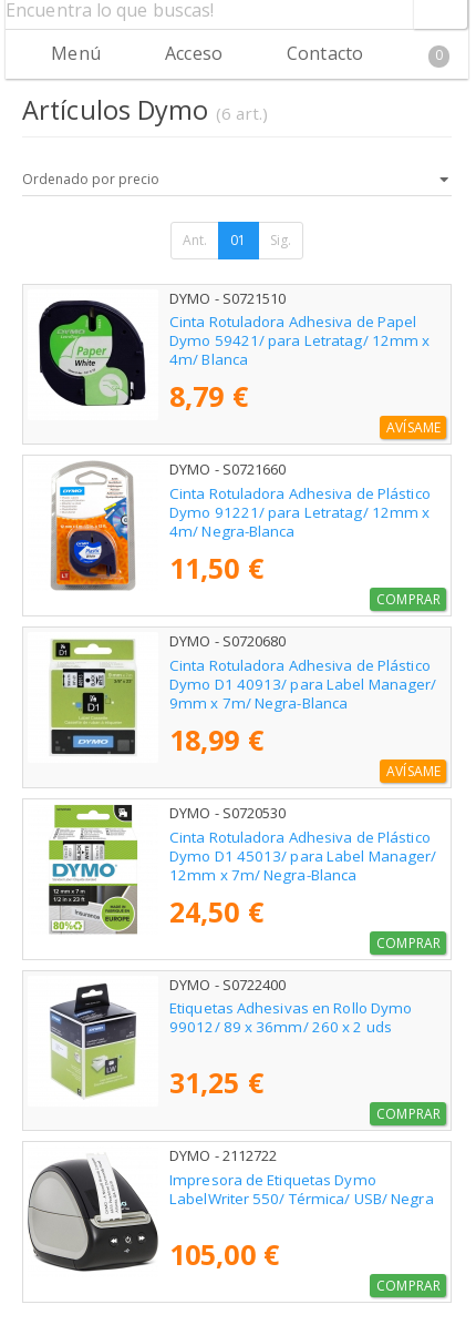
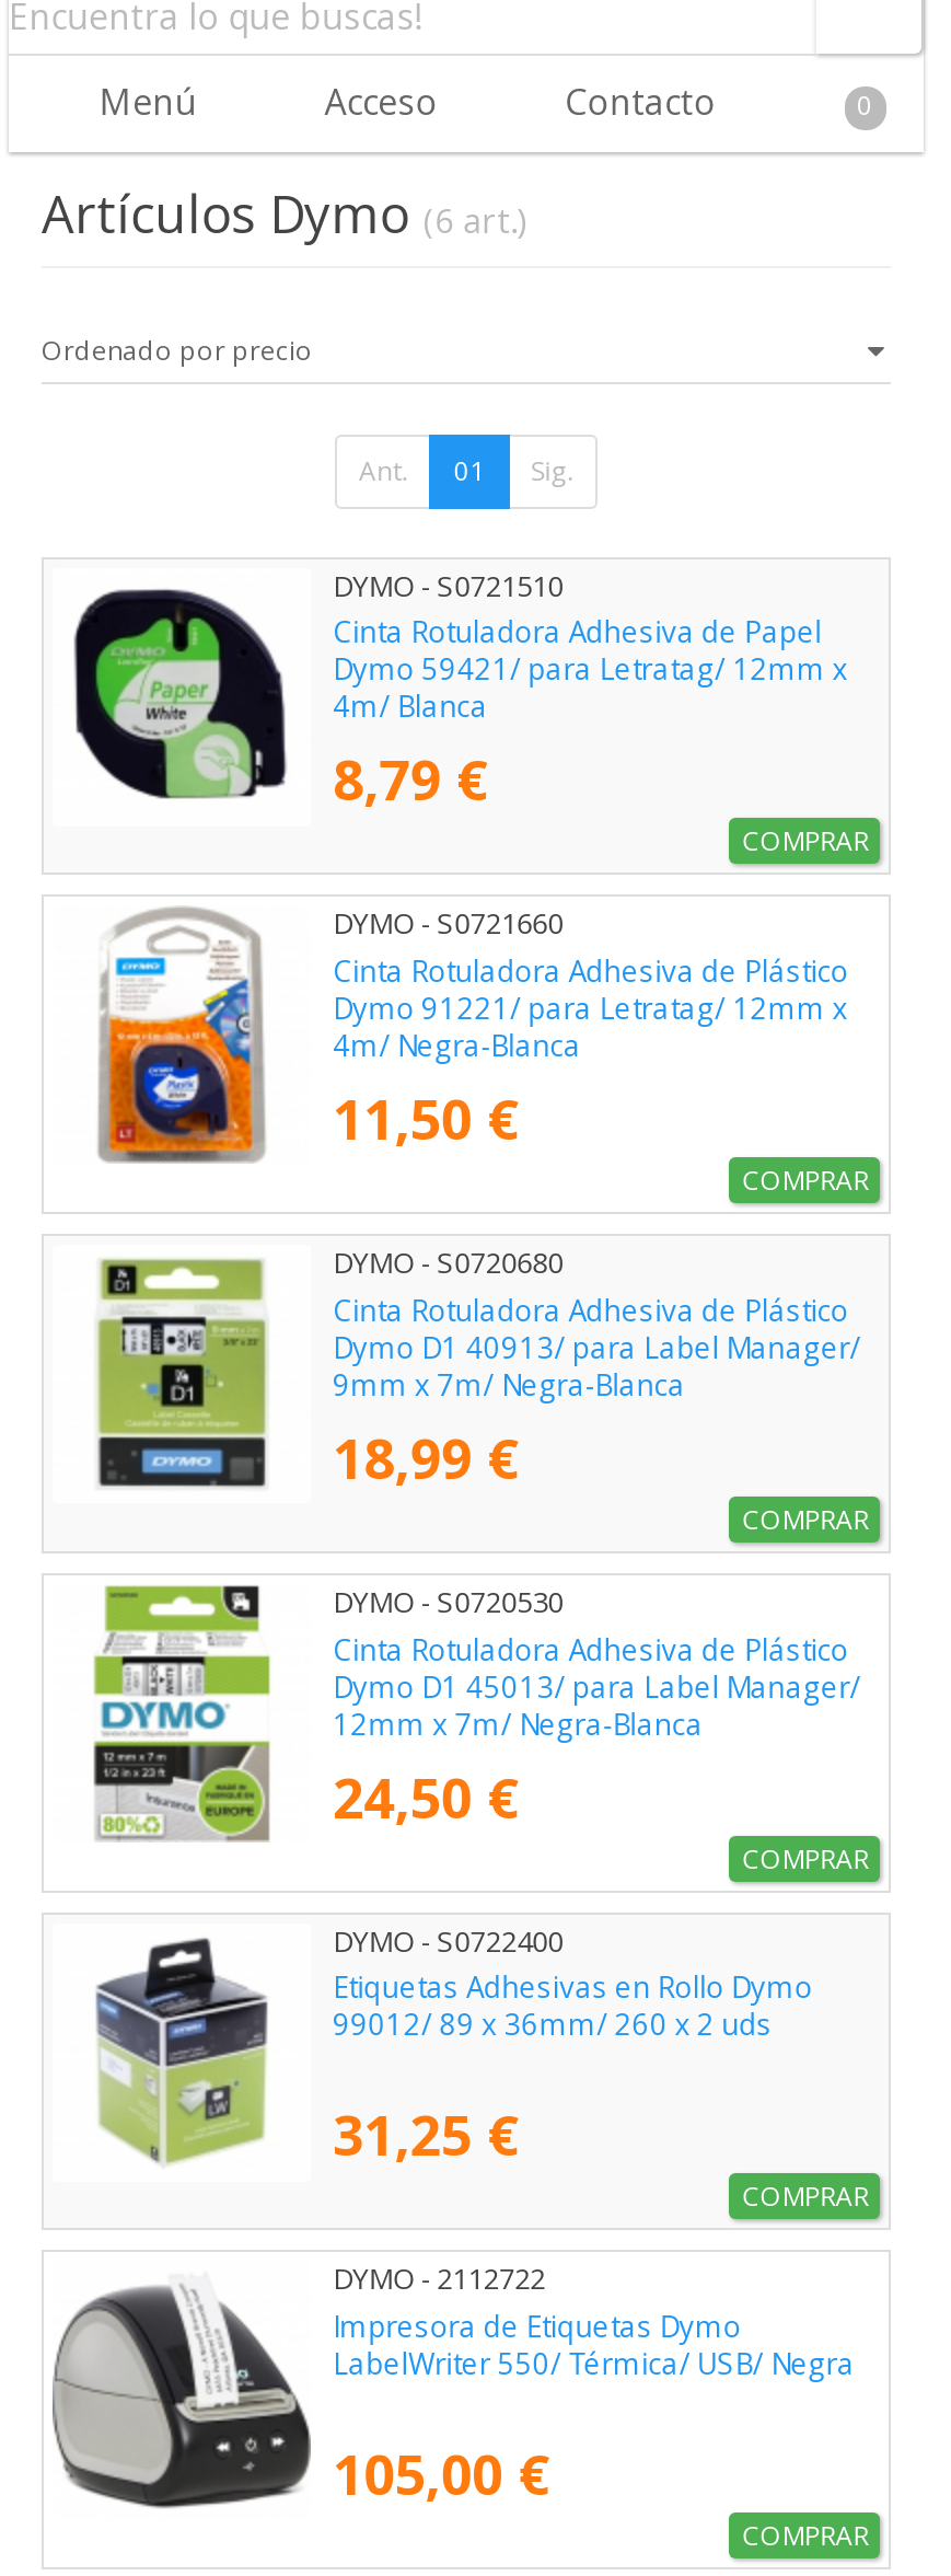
- AVÍSAME
+ COMPRAR

- AVÍSAME
+ COMPRAR
